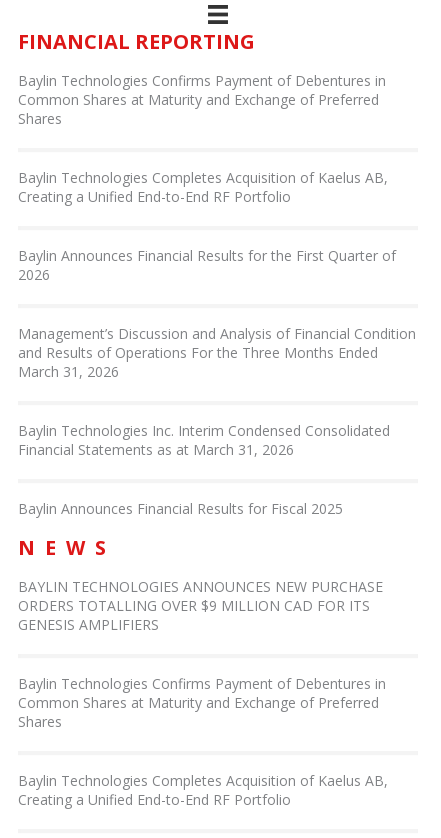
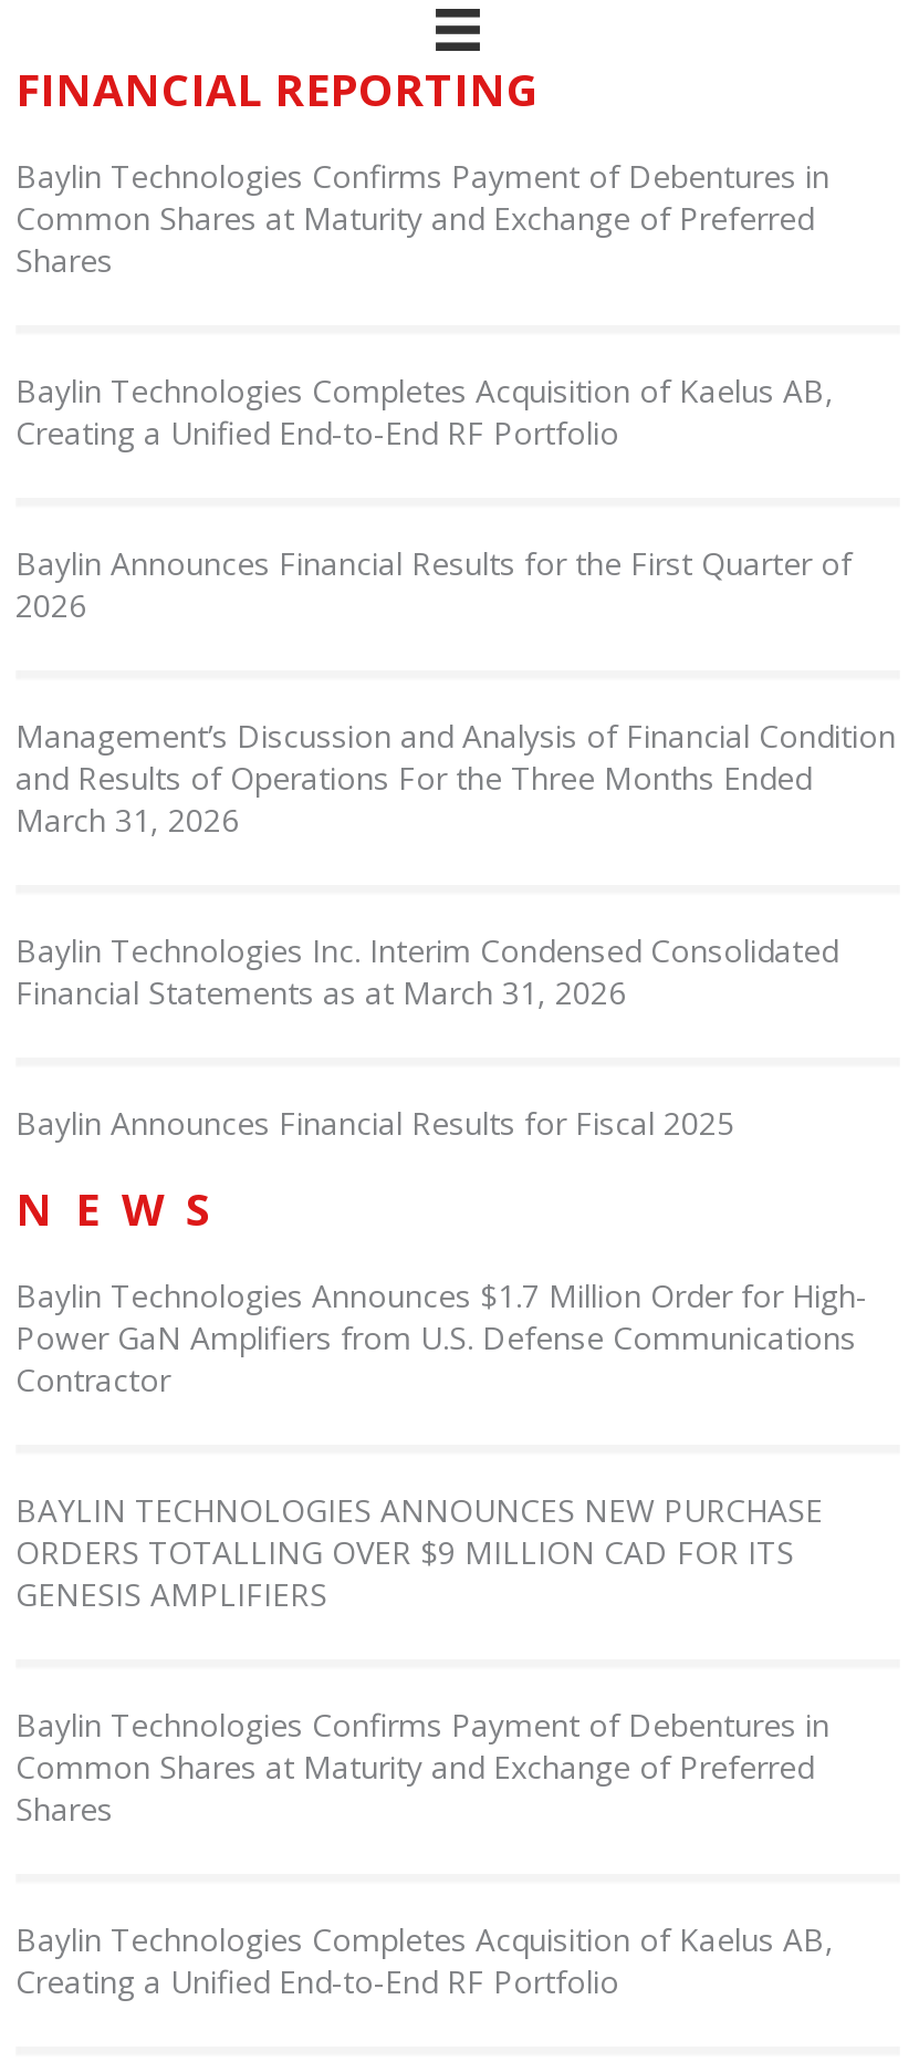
+ Baylin Technologies Announces $1.7 Million Order for High-
+ Power GaN Amplifiers from U.S. Defense Communications
+ Contractor
